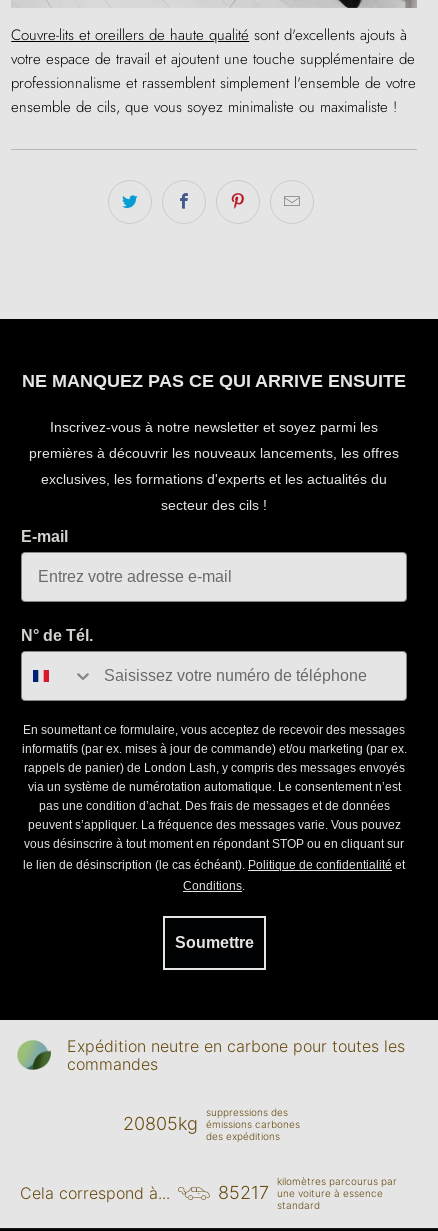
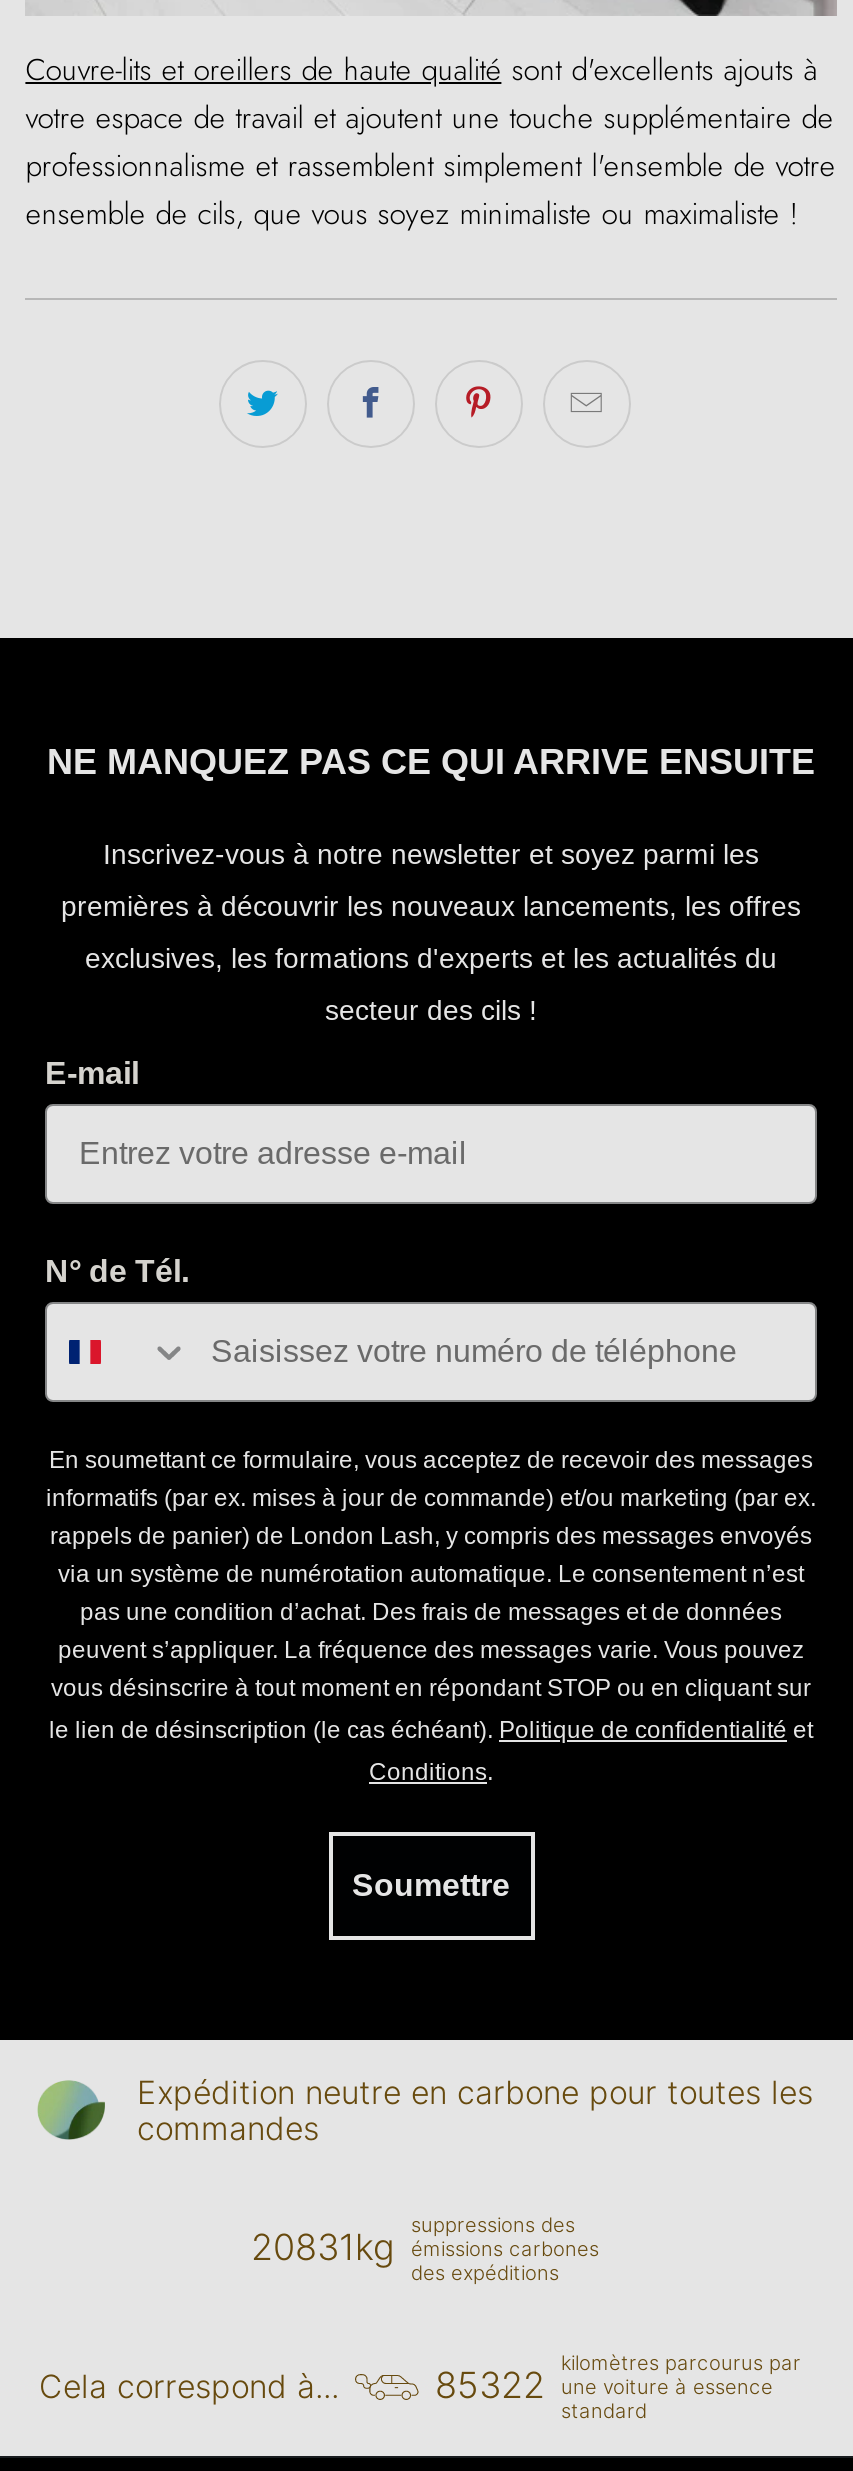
- 20805kg émissions carbones
+ 20831kg émissions carbones

- 85217 une voiture à essence
+ 85322 une voiture à essence
